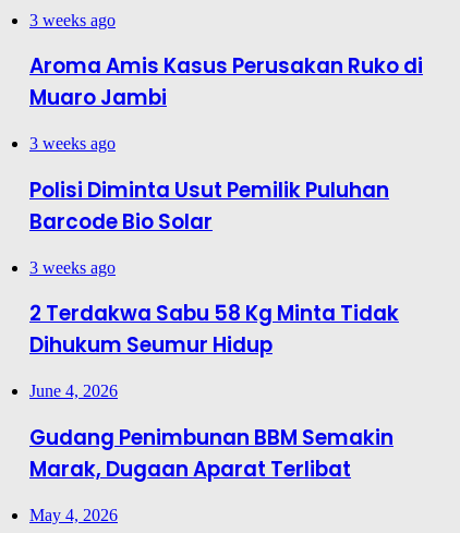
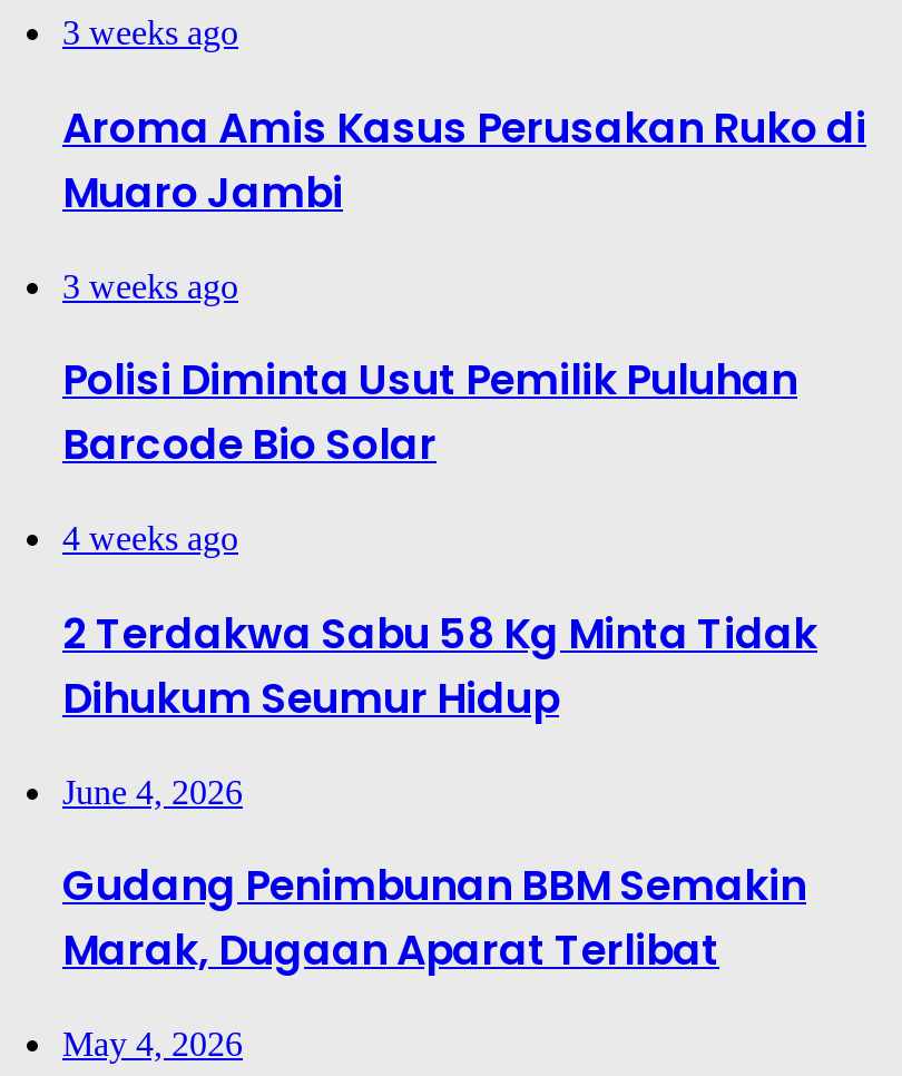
- 3 weeks ago
+ 4 weeks ago
